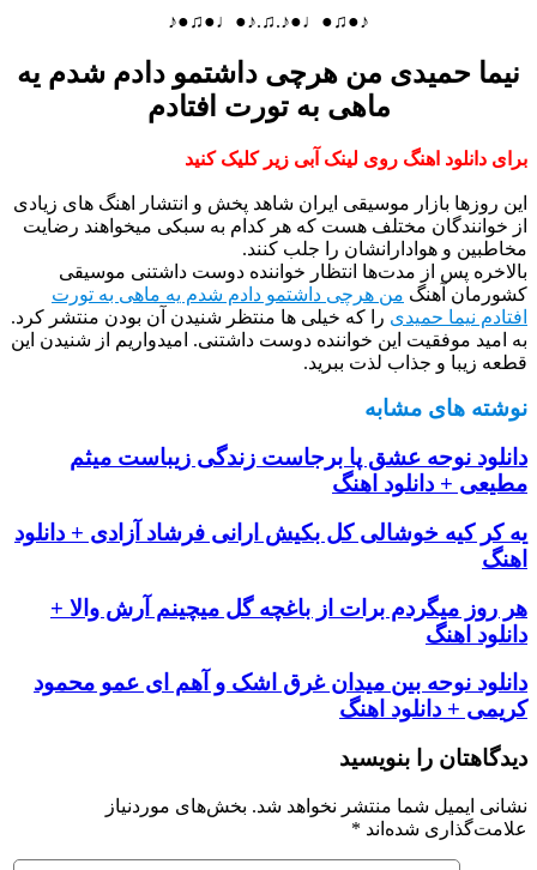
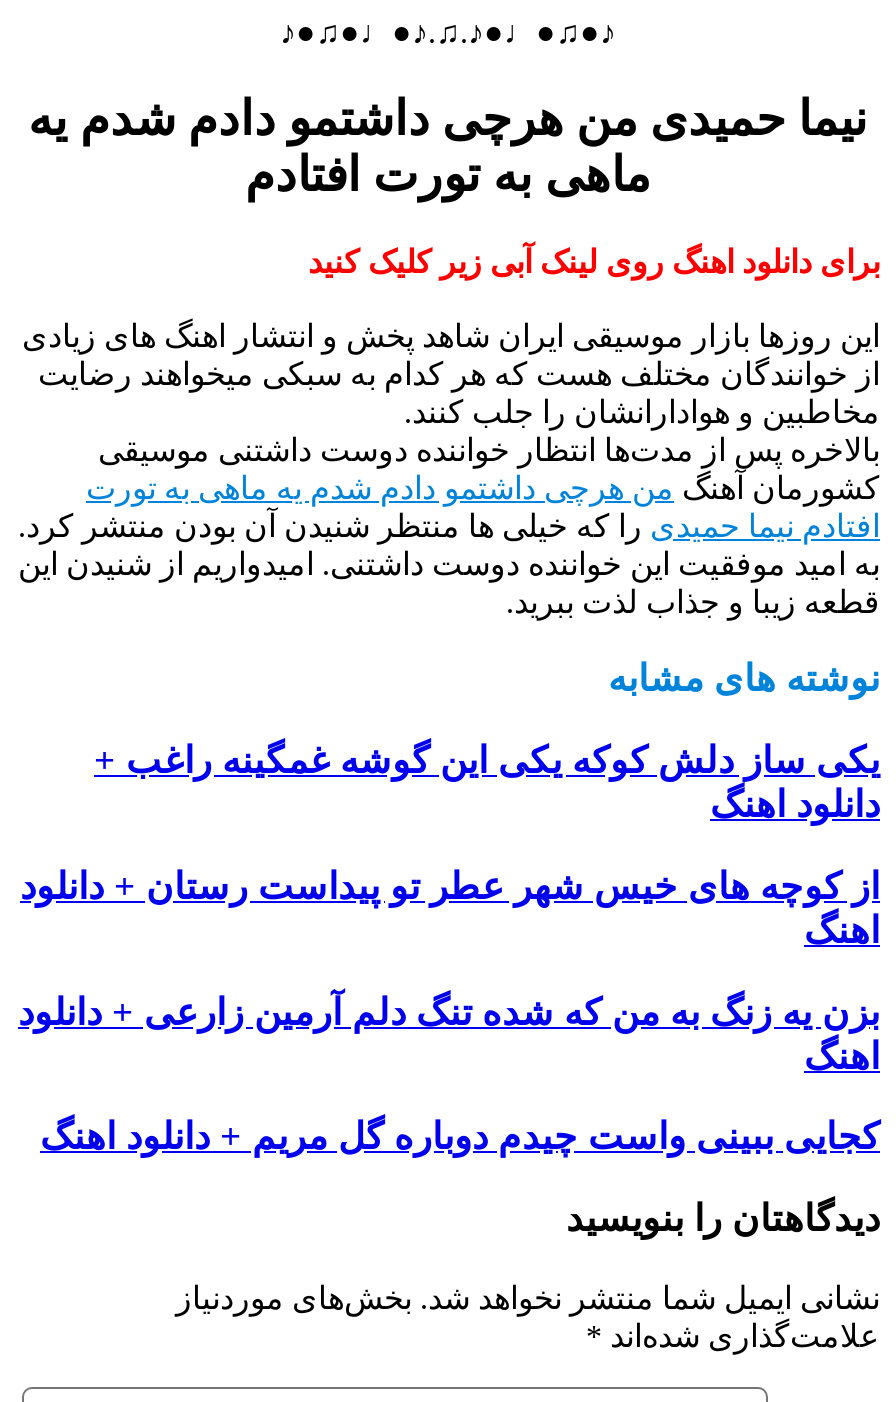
- دانلود نوحه عشق پا برجاست زندگی زیباست میثم
- مطیعی + دانلود اهنگ
+ یکی ساز دلش کوکه یکی این گوشه غمگینه راغب +
+ دانلود اهنگ

- یه کر کیه خوشالی کل بکیش ارانی فرشاد آزادی + دانلود
+ از کوچه های خیس شهر عطر تو پیداست رستان + دانلود

- هر روز میگردم برات از باغچه گل میچینم آرش والا +
- دانلود اهنگ
+ بزن یه زنگ به من که شده تنگ دلم آرمین زارعی + دانلود
+ اهنگ

- دانلود نوحه بین میدان غرق اشک و آهم ای عمو محمود
- کریمی + دانلود اهنگ
+ کجایی ببینی واست چیدم دوباره گل مریم + دانلود اهنگ
